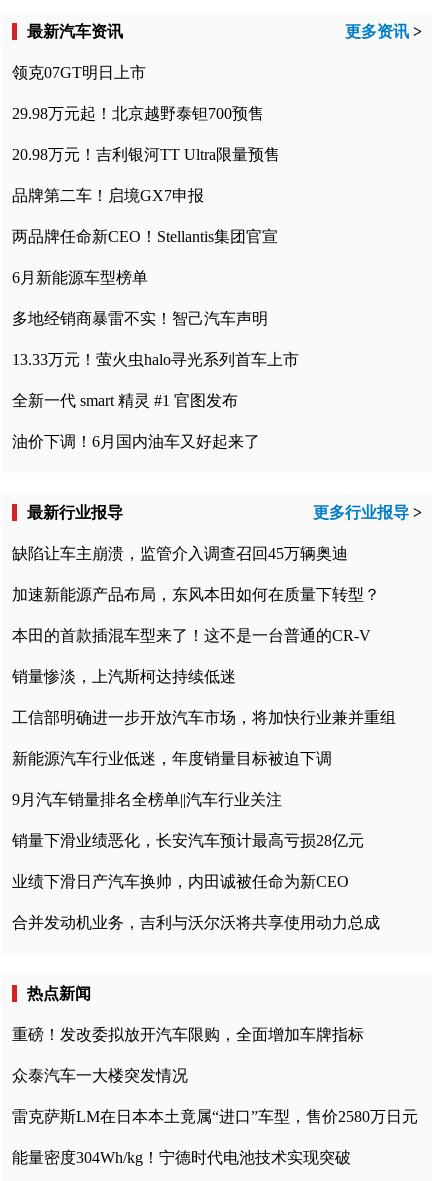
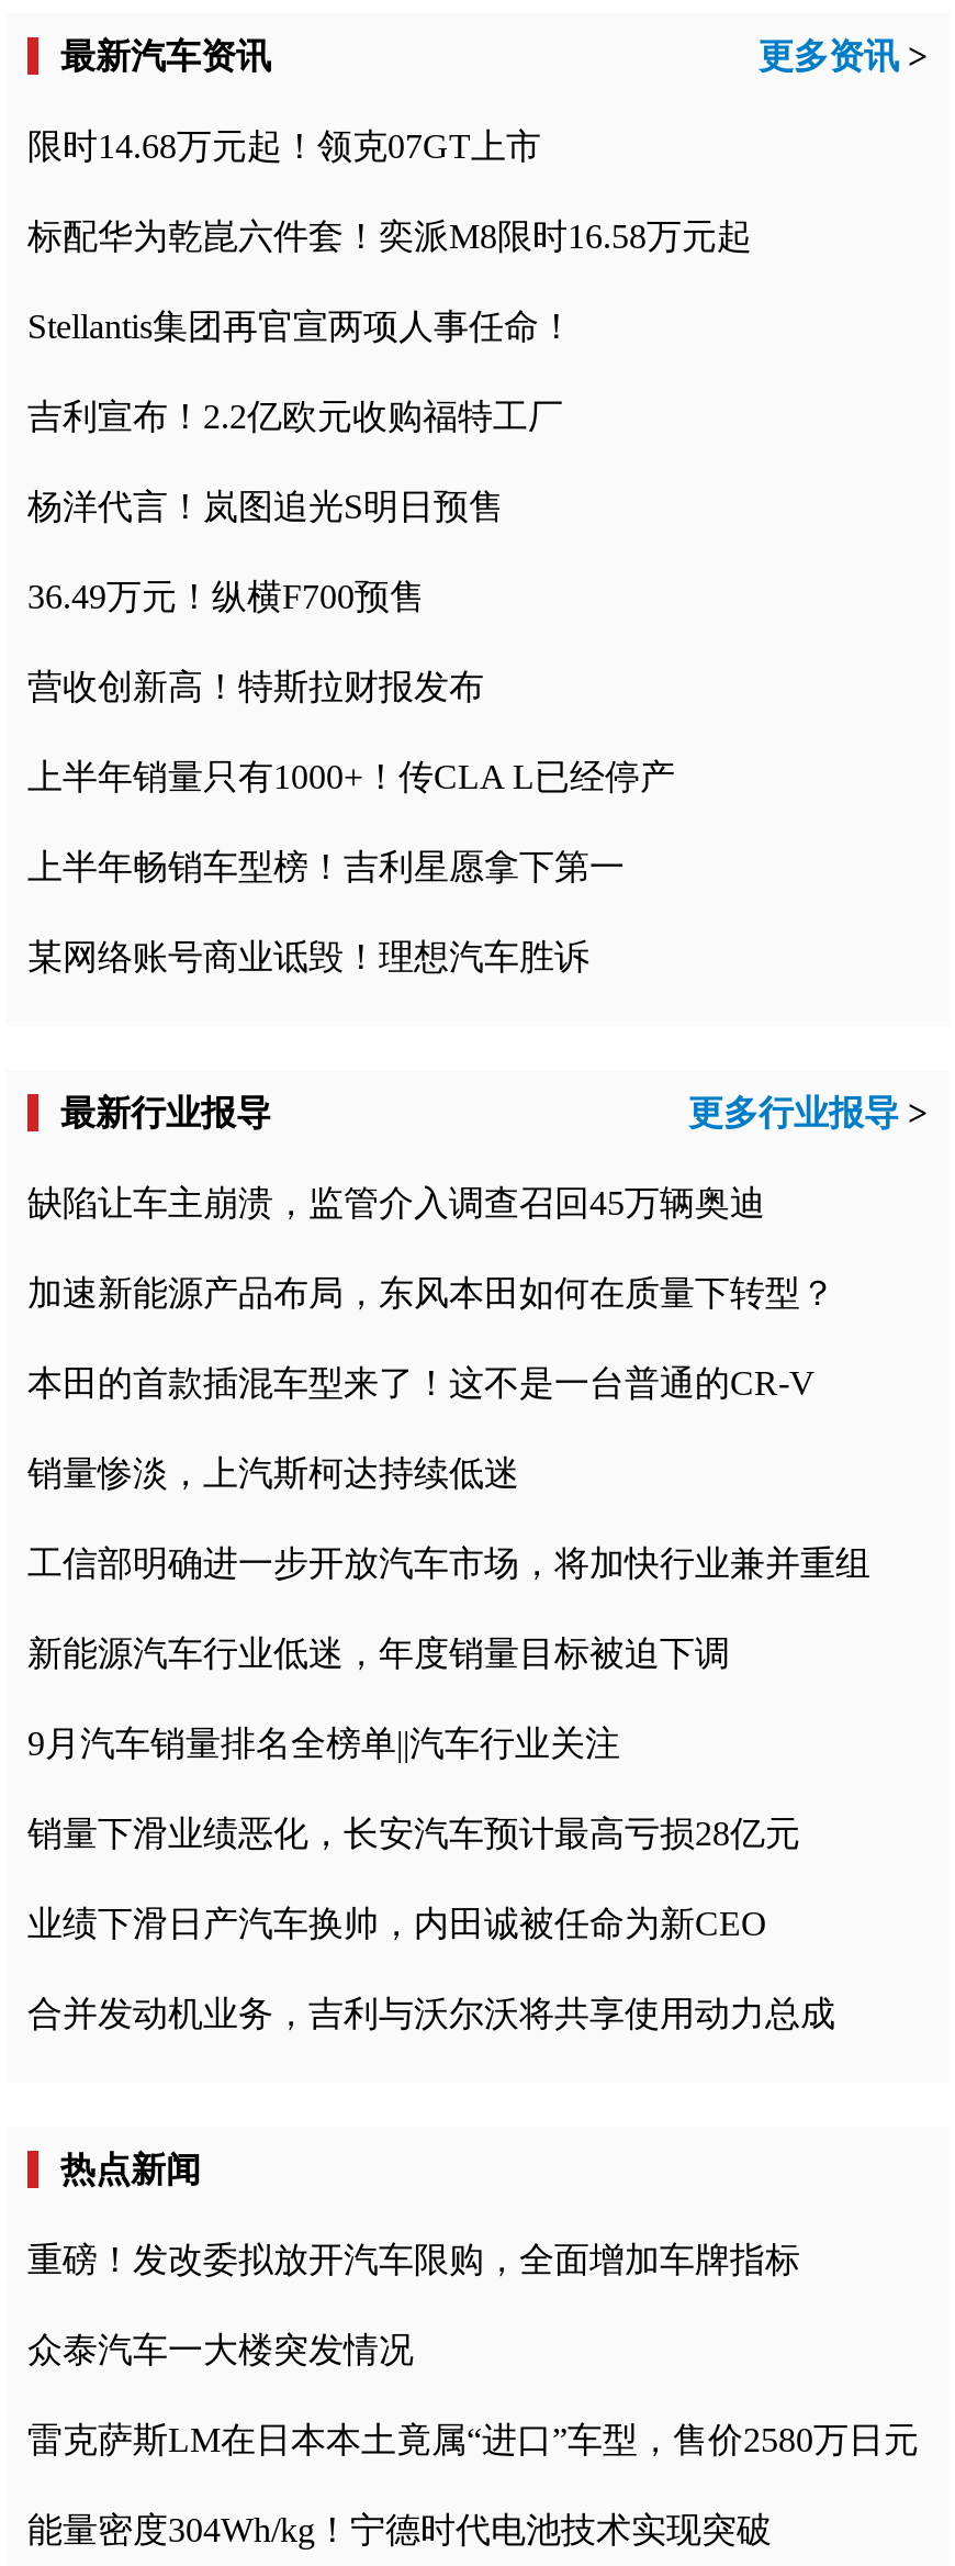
- 领克07GT明日上市
+ 限时14.68万元起！领克07GT上市

- 29.98万元起！北京越野泰钽700预售
+ 标配华为乾崑六件套！奕派M8限时16.58万元起

- 20.98万元！吉利银河TT Ultra限量预售
+ Stellantis集团再官宣两项人事任命！

- 品牌第二车！启境GX7申报
+ 吉利宣布！2.2亿欧元收购福特工厂

- 两品牌任命新CEO！Stellantis集团官宣
+ 杨洋代言！岚图追光S明日预售

- 6月新能源车型榜单
+ 36.49万元！纵横F700预售

- 多地经销商暴雷不实！智己汽车声明
+ 营收创新高！特斯拉财报发布

- 13.33万元！萤火虫halo寻光系列首车上市
+ 上半年销量只有1000+！传CLA L已经停产

- 全新一代 smart 精灵 #1 官图发布
+ 上半年畅销车型榜！吉利星愿拿下第一

- 油价下调！6月国内油车又好起来了
+ 某网络账号商业诋毁！理想汽车胜诉
